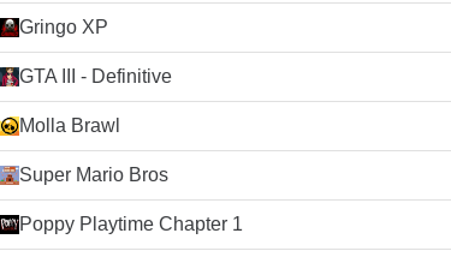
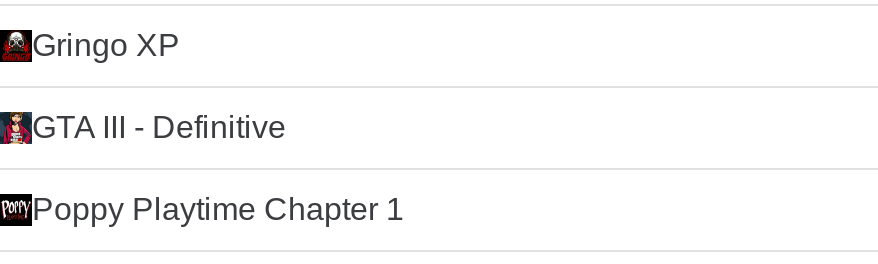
- Molla Brawl
- Super Mario Bros
